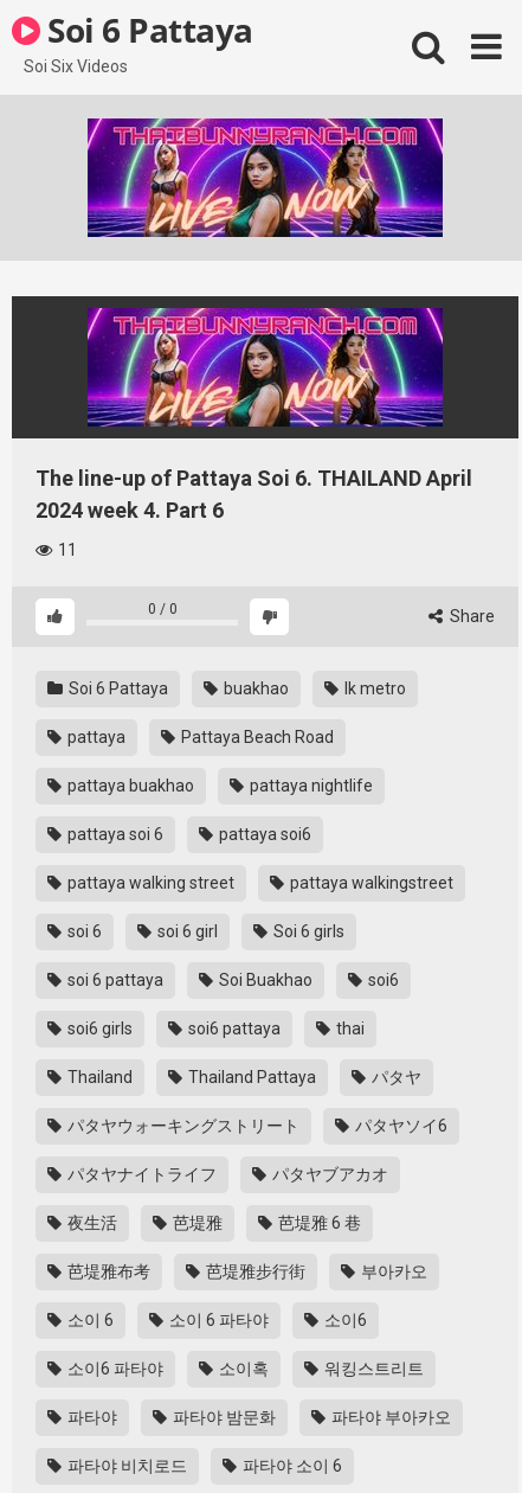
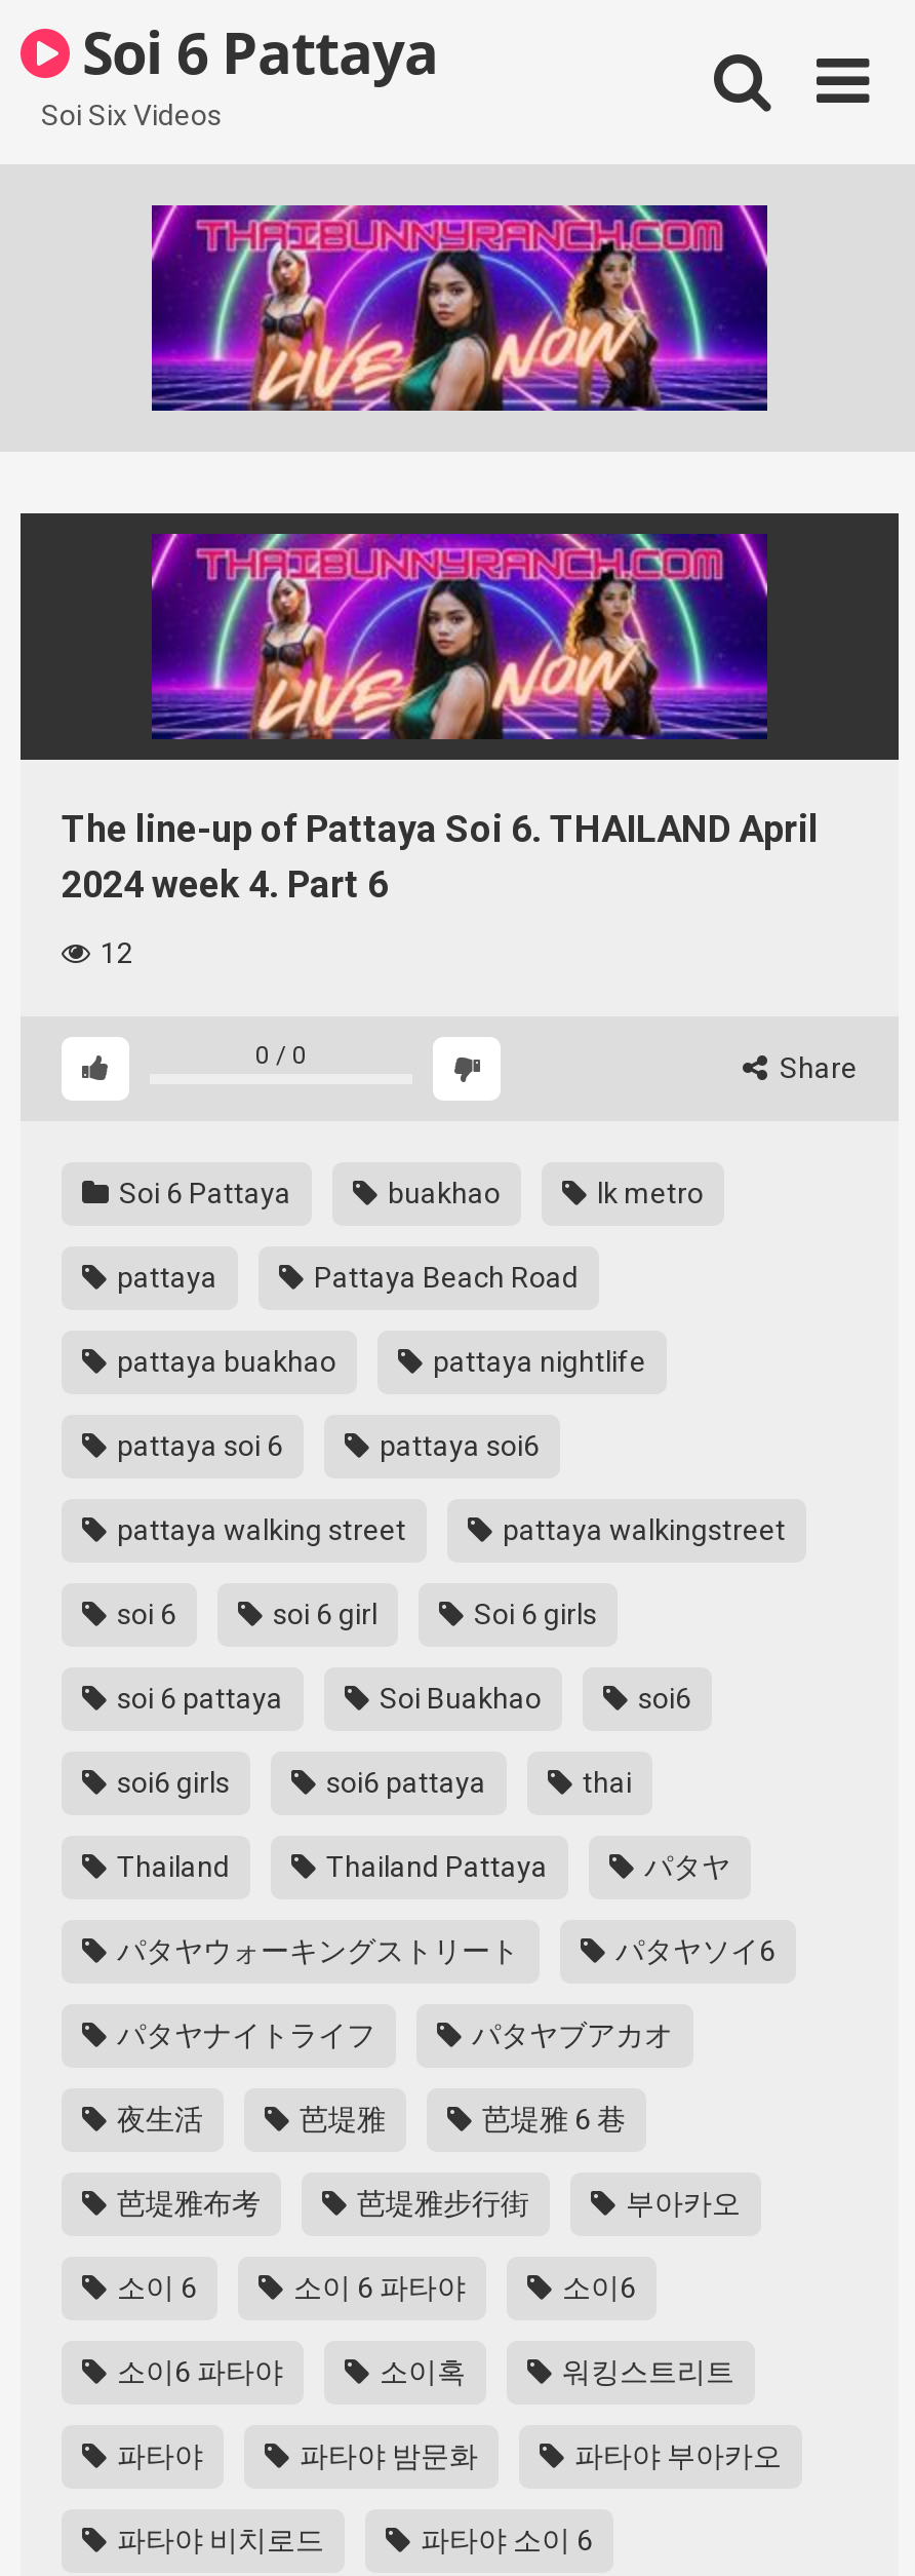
- 11
+ 12
